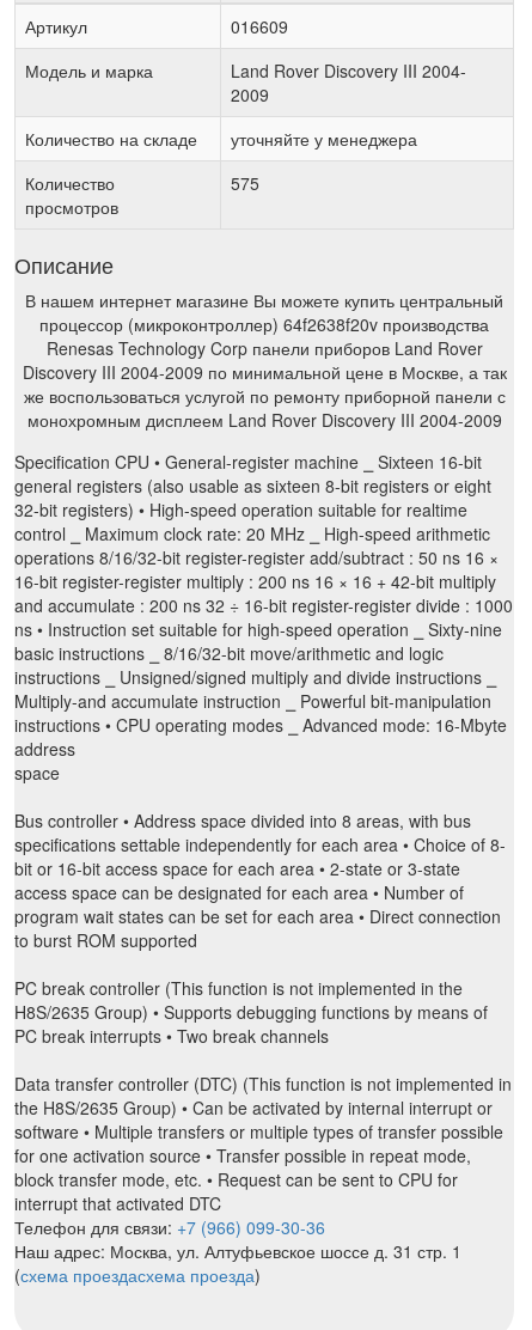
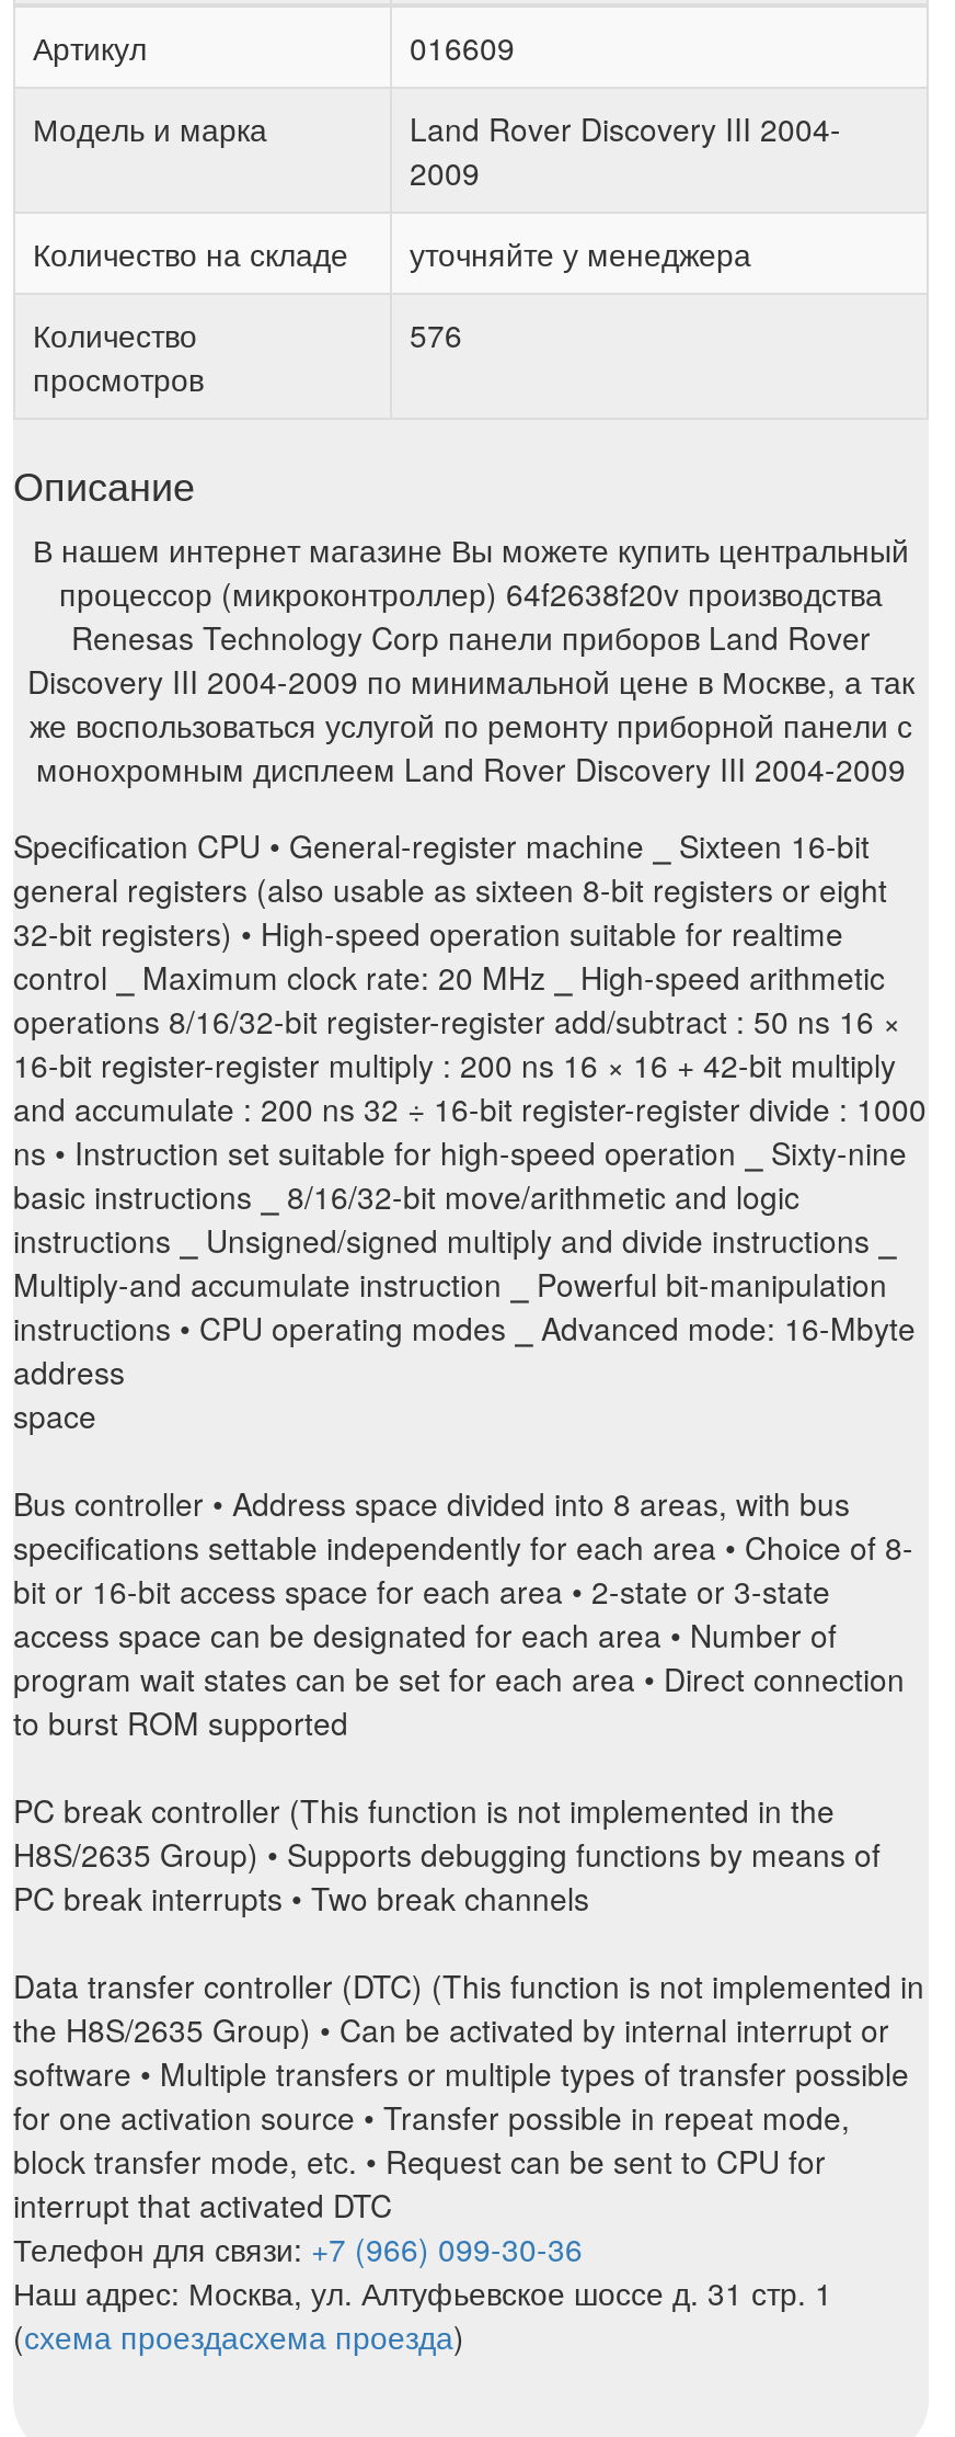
- 575
+ 576
